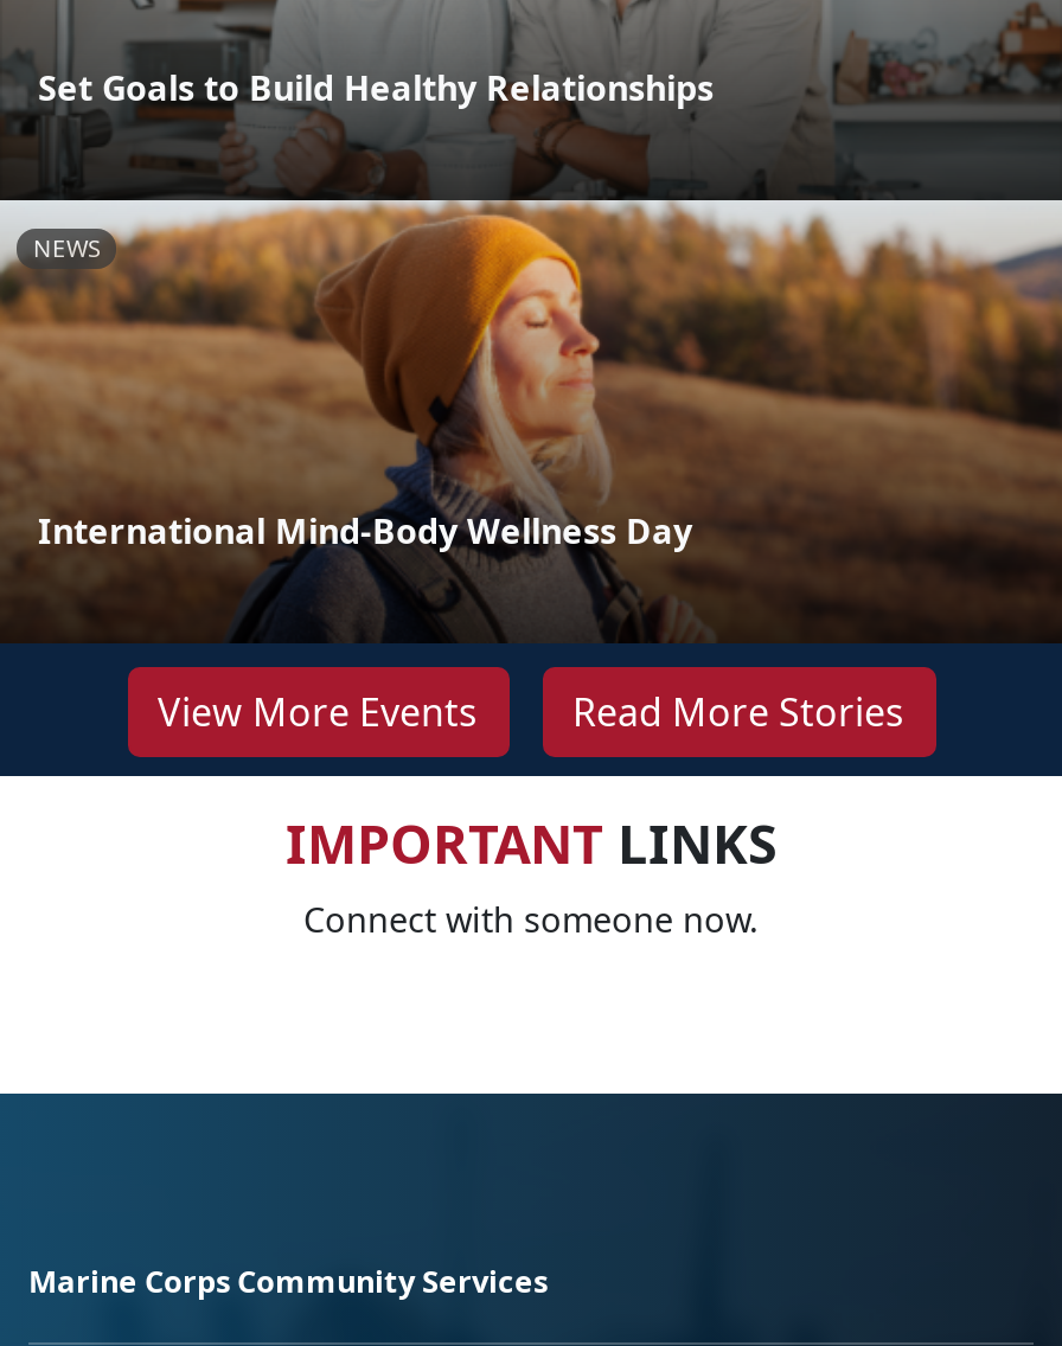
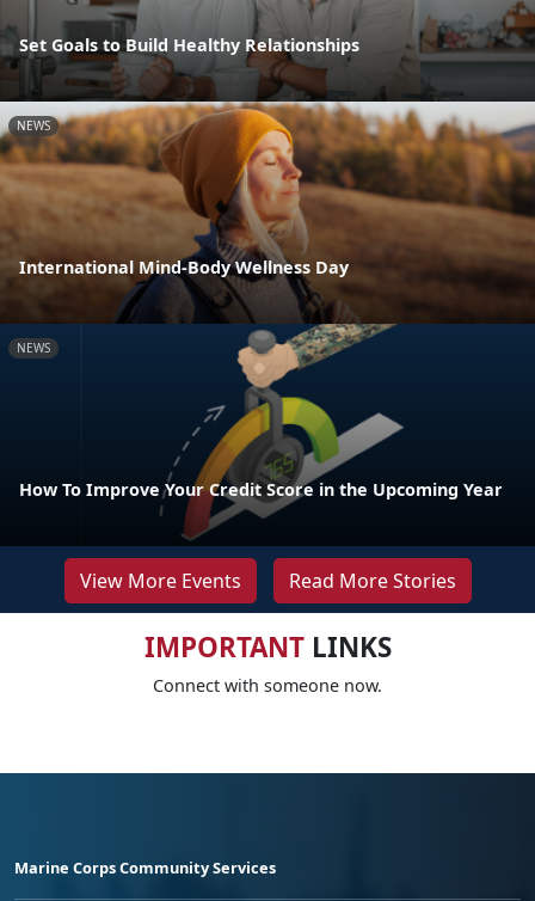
+ [image]
+ NEWS

+ How To Improve Your Credit Score in the Upcoming Year
